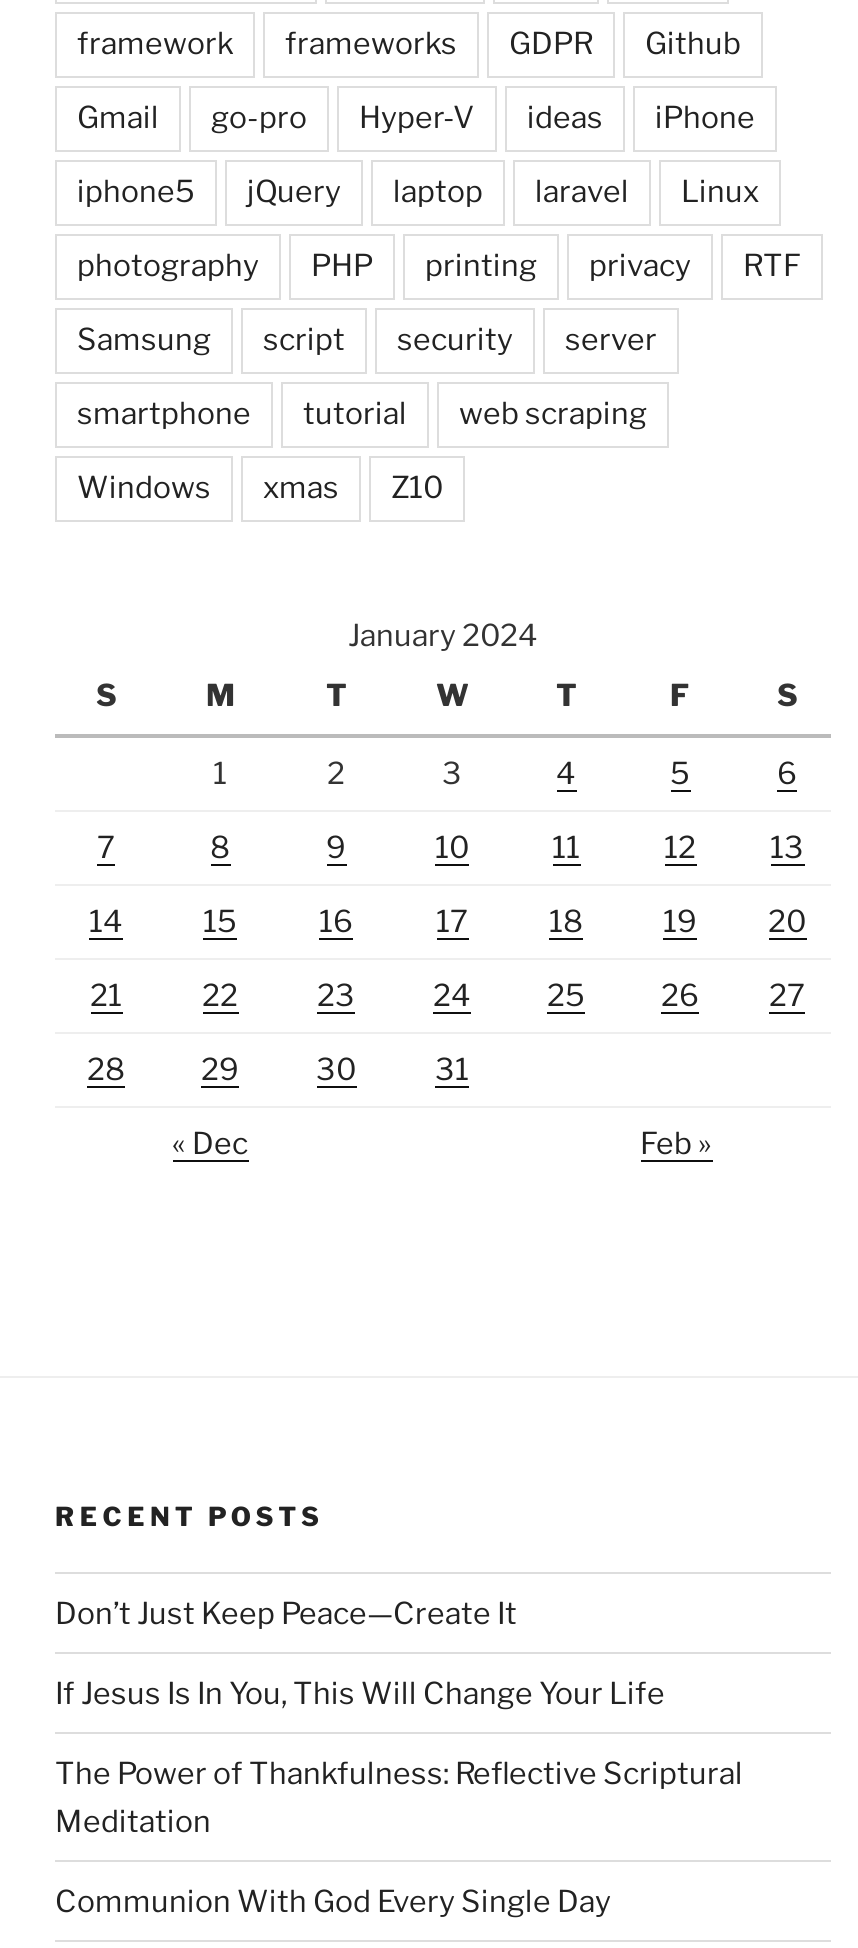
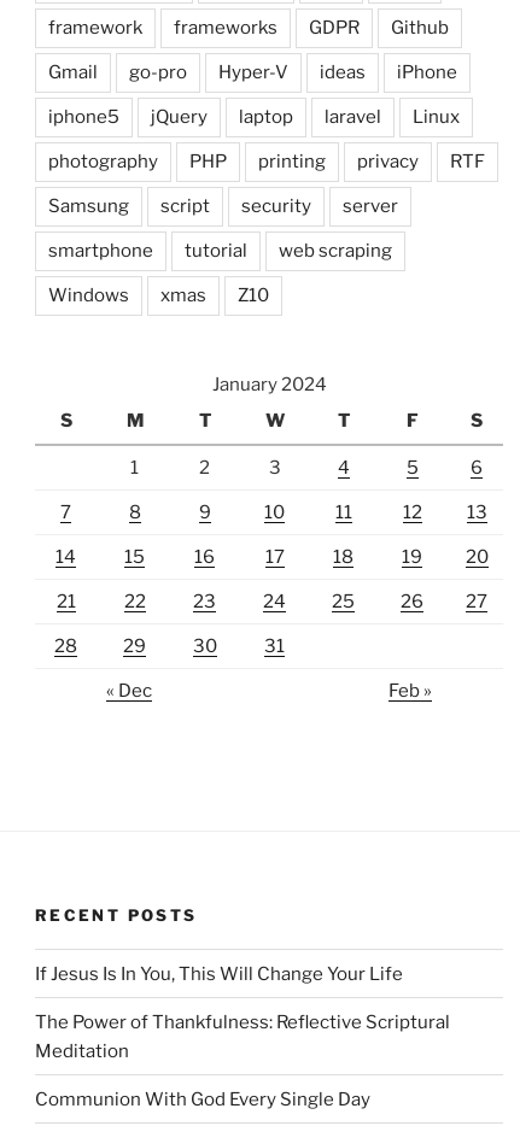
- Don’t Just Keep Peace—Create It
